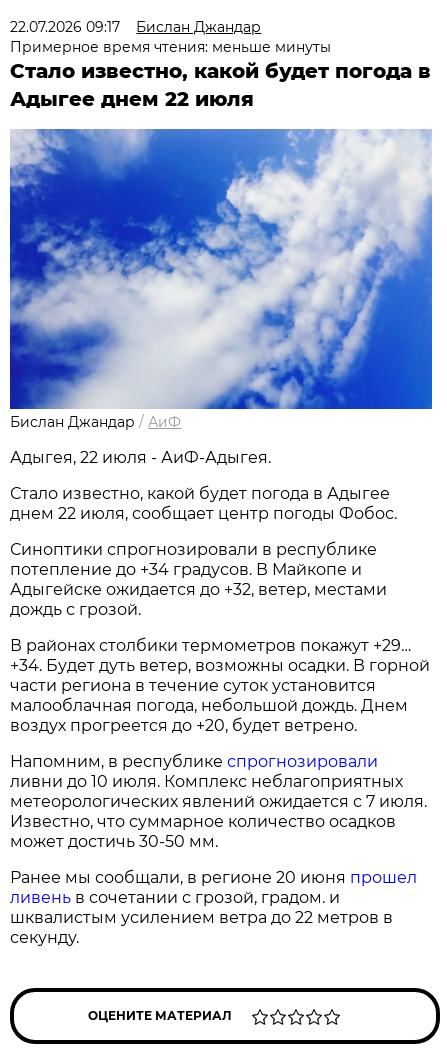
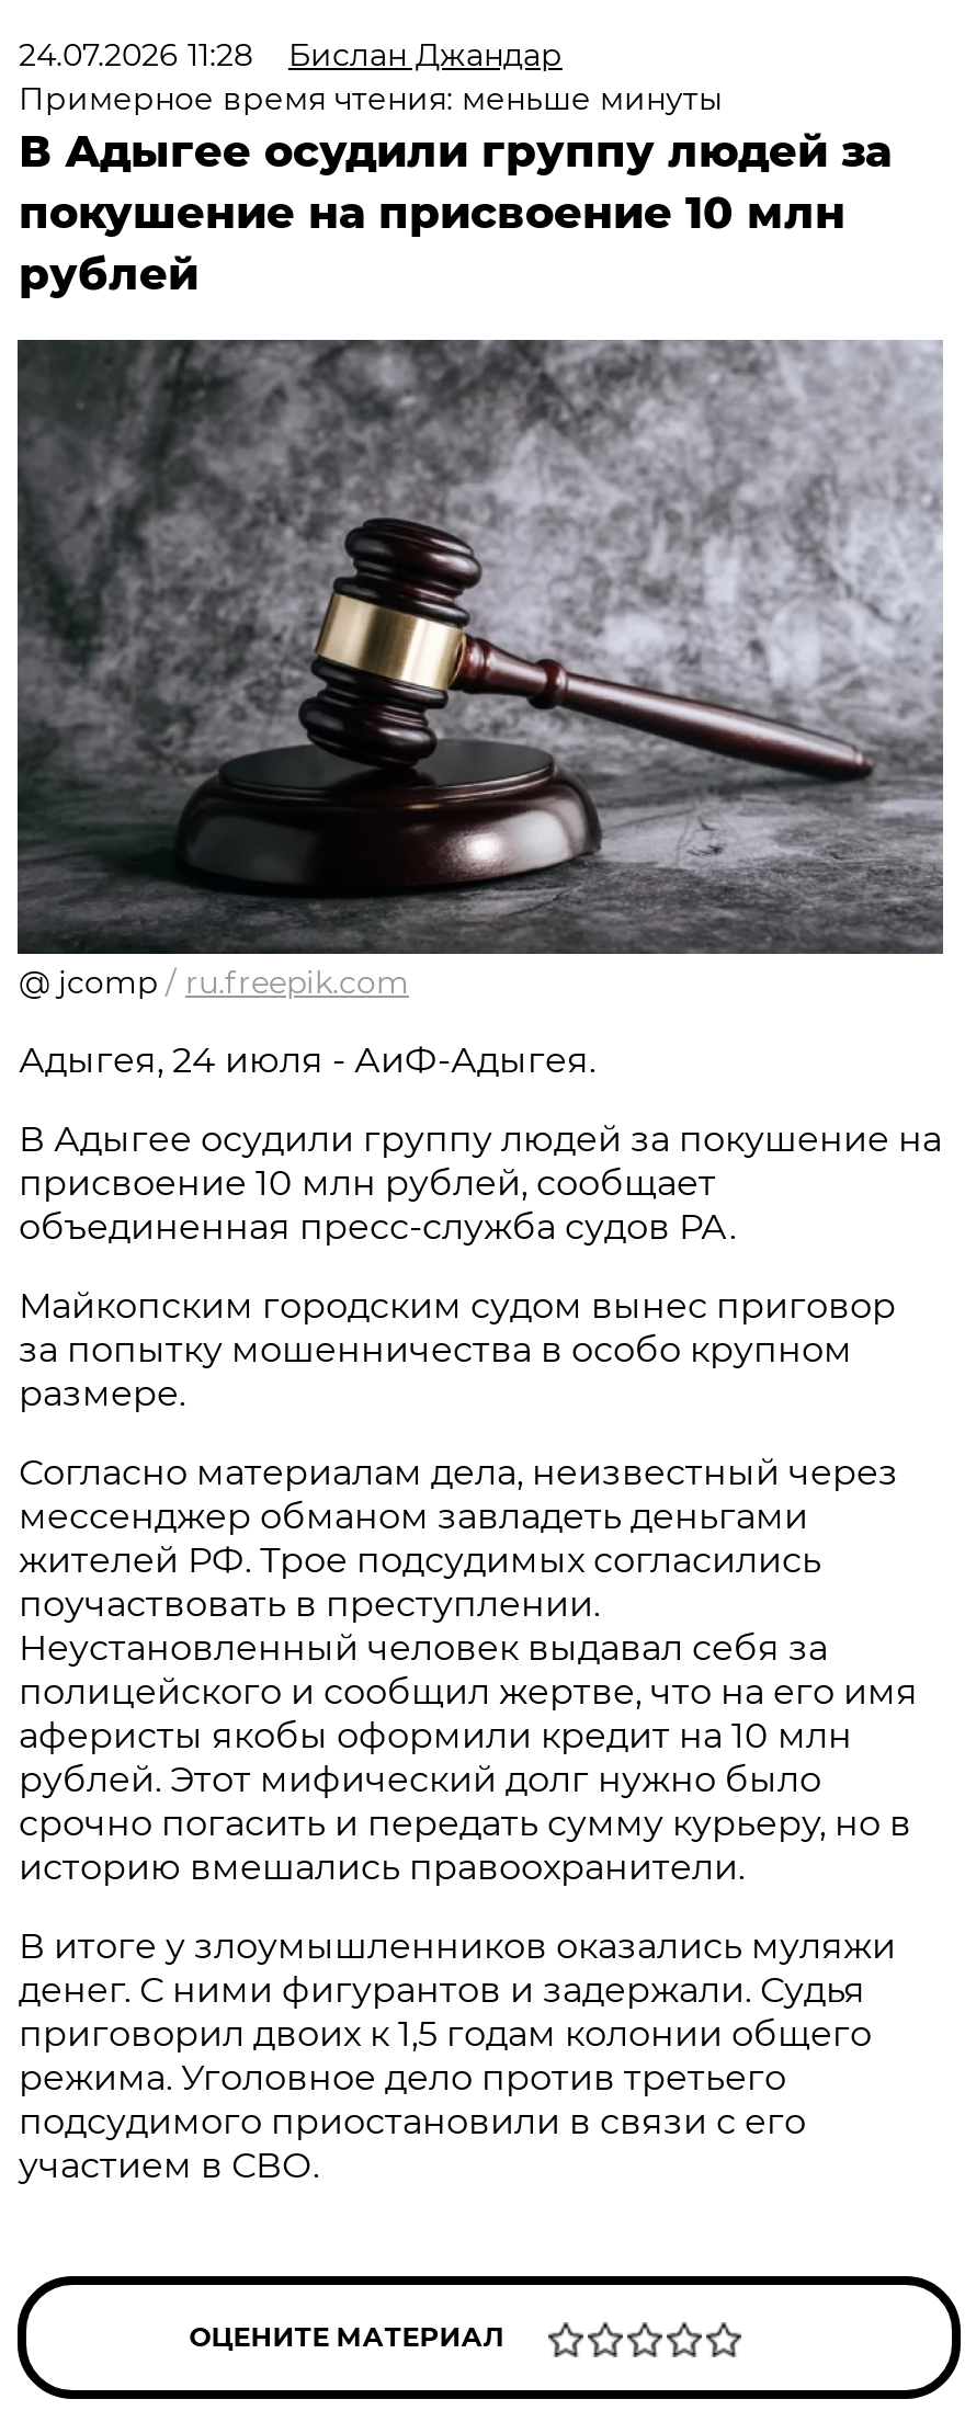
- 22.07.2026 09:17 Бислан Джандар
+ 24.07.2026 11:28 Бислан Джандар

- Стало известно, какой будет погода в
- Адыгее днем 22 июля
+ В Адыгее осудили группу людей за
+ покушение на присвоение 10 млн
+ рублей

- [image]
- Бислан Джандар / АиФ
- Адыгея, 22 июля - АиФ-Адыгея.
- Стало известно, какой будет погода в Адыгее
- днем 22 июля, сообщает центр погоды Фобос.
- Синоптики спрогнозировали в республике
- потепление до +34 градусов. В Майкопе и
- Адыгейске ожидается до +32, ветер, местами
- дождь с грозой.
- В районах столбики термометров покажут +29…
- +34. Будет дуть ветер, возможны осадки. В горной
- части региона в течение суток установится
- малооблачная погода, небольшой дождь. Днем
- воздух прогреется до +20, будет ветрено.
- Напомним, в республике спрогнозировали
- ливни до 10 июля. Комплекс неблагоприятных
- метеорологических явлений ожидается с 7 июля.
- Известно, что суммарное количество осадков
- может достичь 30-50 мм.
- Ранее мы сообщали, в регионе 20 июня прошел
- ливень в сочетании с грозой, градом. и
- шквалистым усилением ветра до 22 метров в
- секунду.
+ [image]
+ @ jcomp / ru.freepik.com
+ Адыгея, 24 июля - АиФ-Адыгея.
+ В Адыгее осудили группу людей за покушение на
+ присвоение 10 млн рублей, сообщает
+ объединенная пресс-служба судов РА.
+ Майкопским городским судом вынес приговор
+ за попытку мошенничества в особо крупном
+ размере.
+ Согласно материалам дела, неизвестный через
+ мессенджер обманом завладеть деньгами
+ жителей РФ. Трое подсудимых согласились
+ поучаствовать в преступлении.
+ Неустановленный человек выдавал себя за
+ полицейского и сообщил жертве, что на его имя
+ аферисты якобы оформили кредит на 10 млн
+ рублей. Этот мифический долг нужно было
+ срочно погасить и передать сумму курьеру, но в
+ историю вмешались правоохранители.
+ В итоге у злоумышленников оказались муляжи
+ денег. С ними фигурантов и задержали. Судья
+ приговорил двоих к 1,5 годам колонии общего
+ режима. Уголовное дело против третьего
+ подсудимого приостановили в связи с его
+ участием в СВО.
